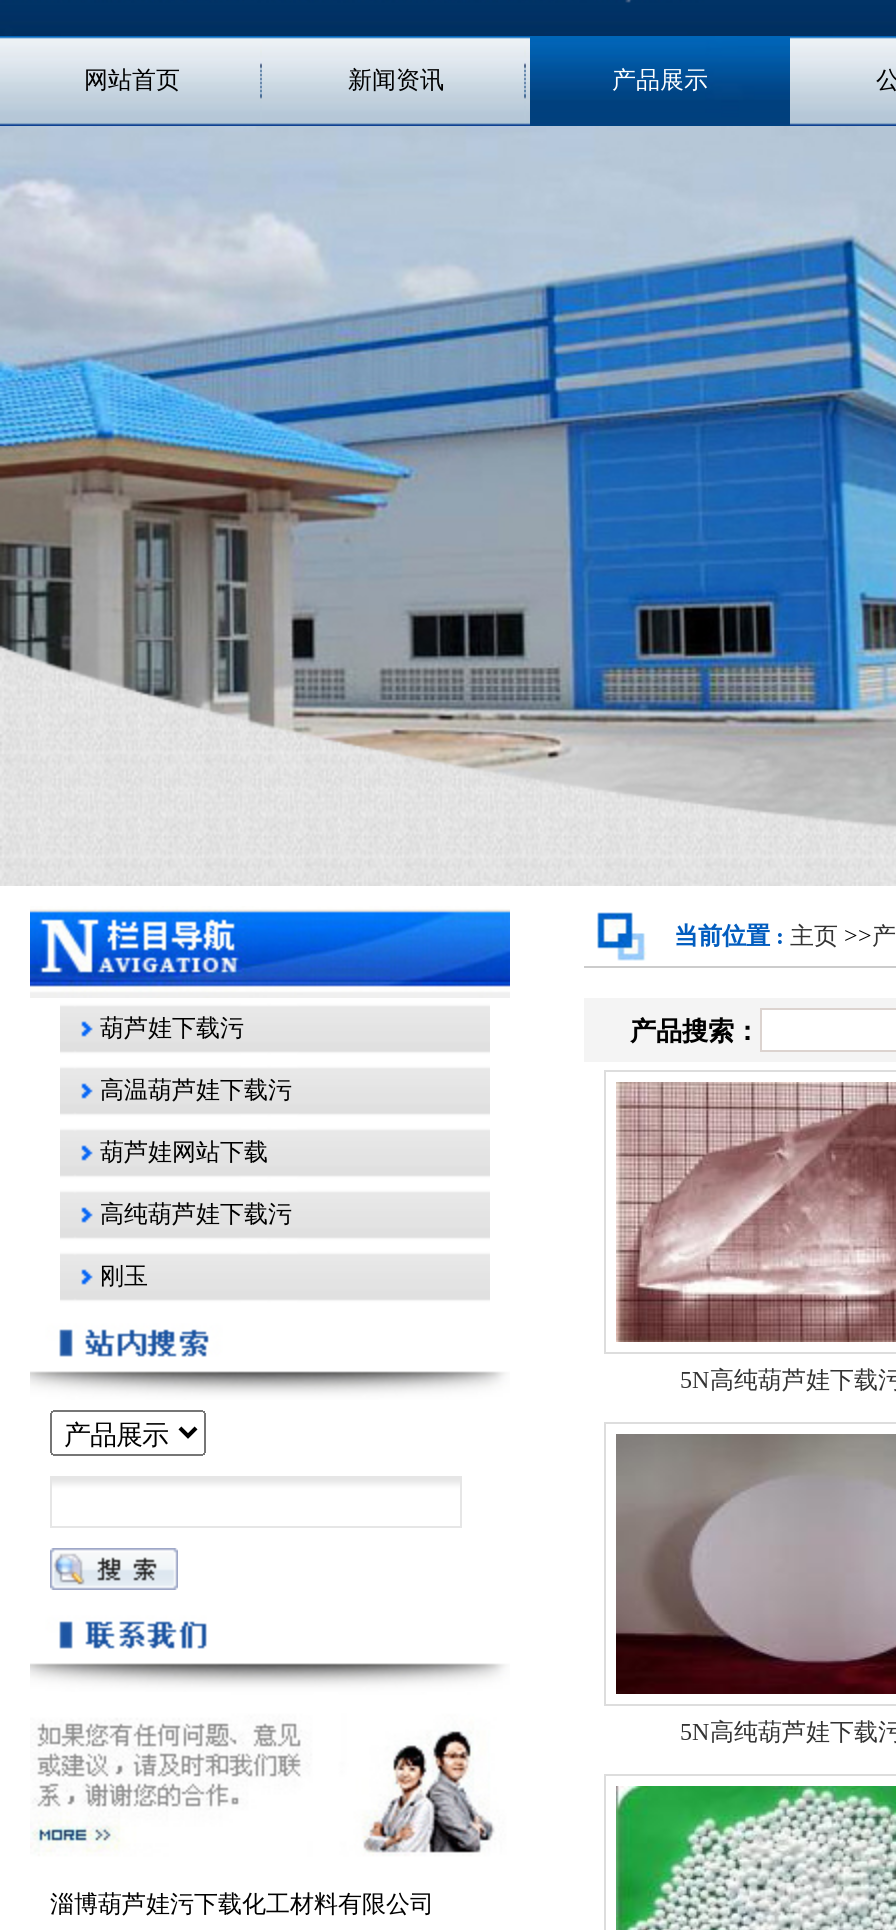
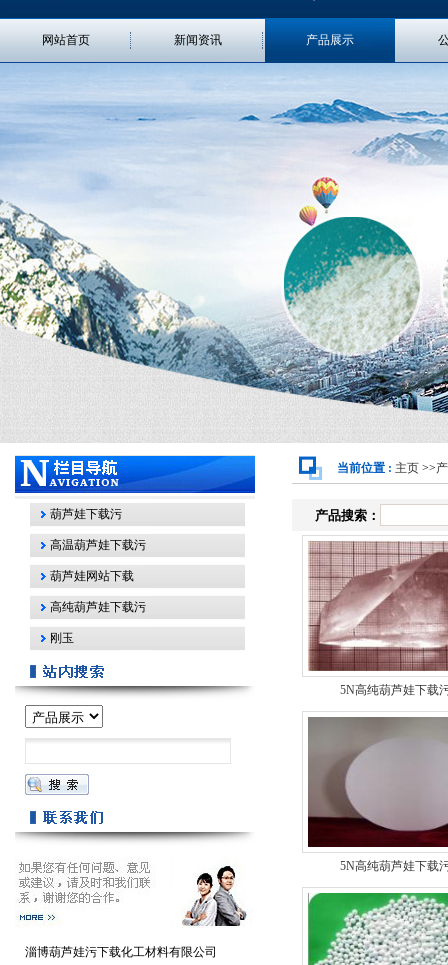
- [image]
+ [image]
